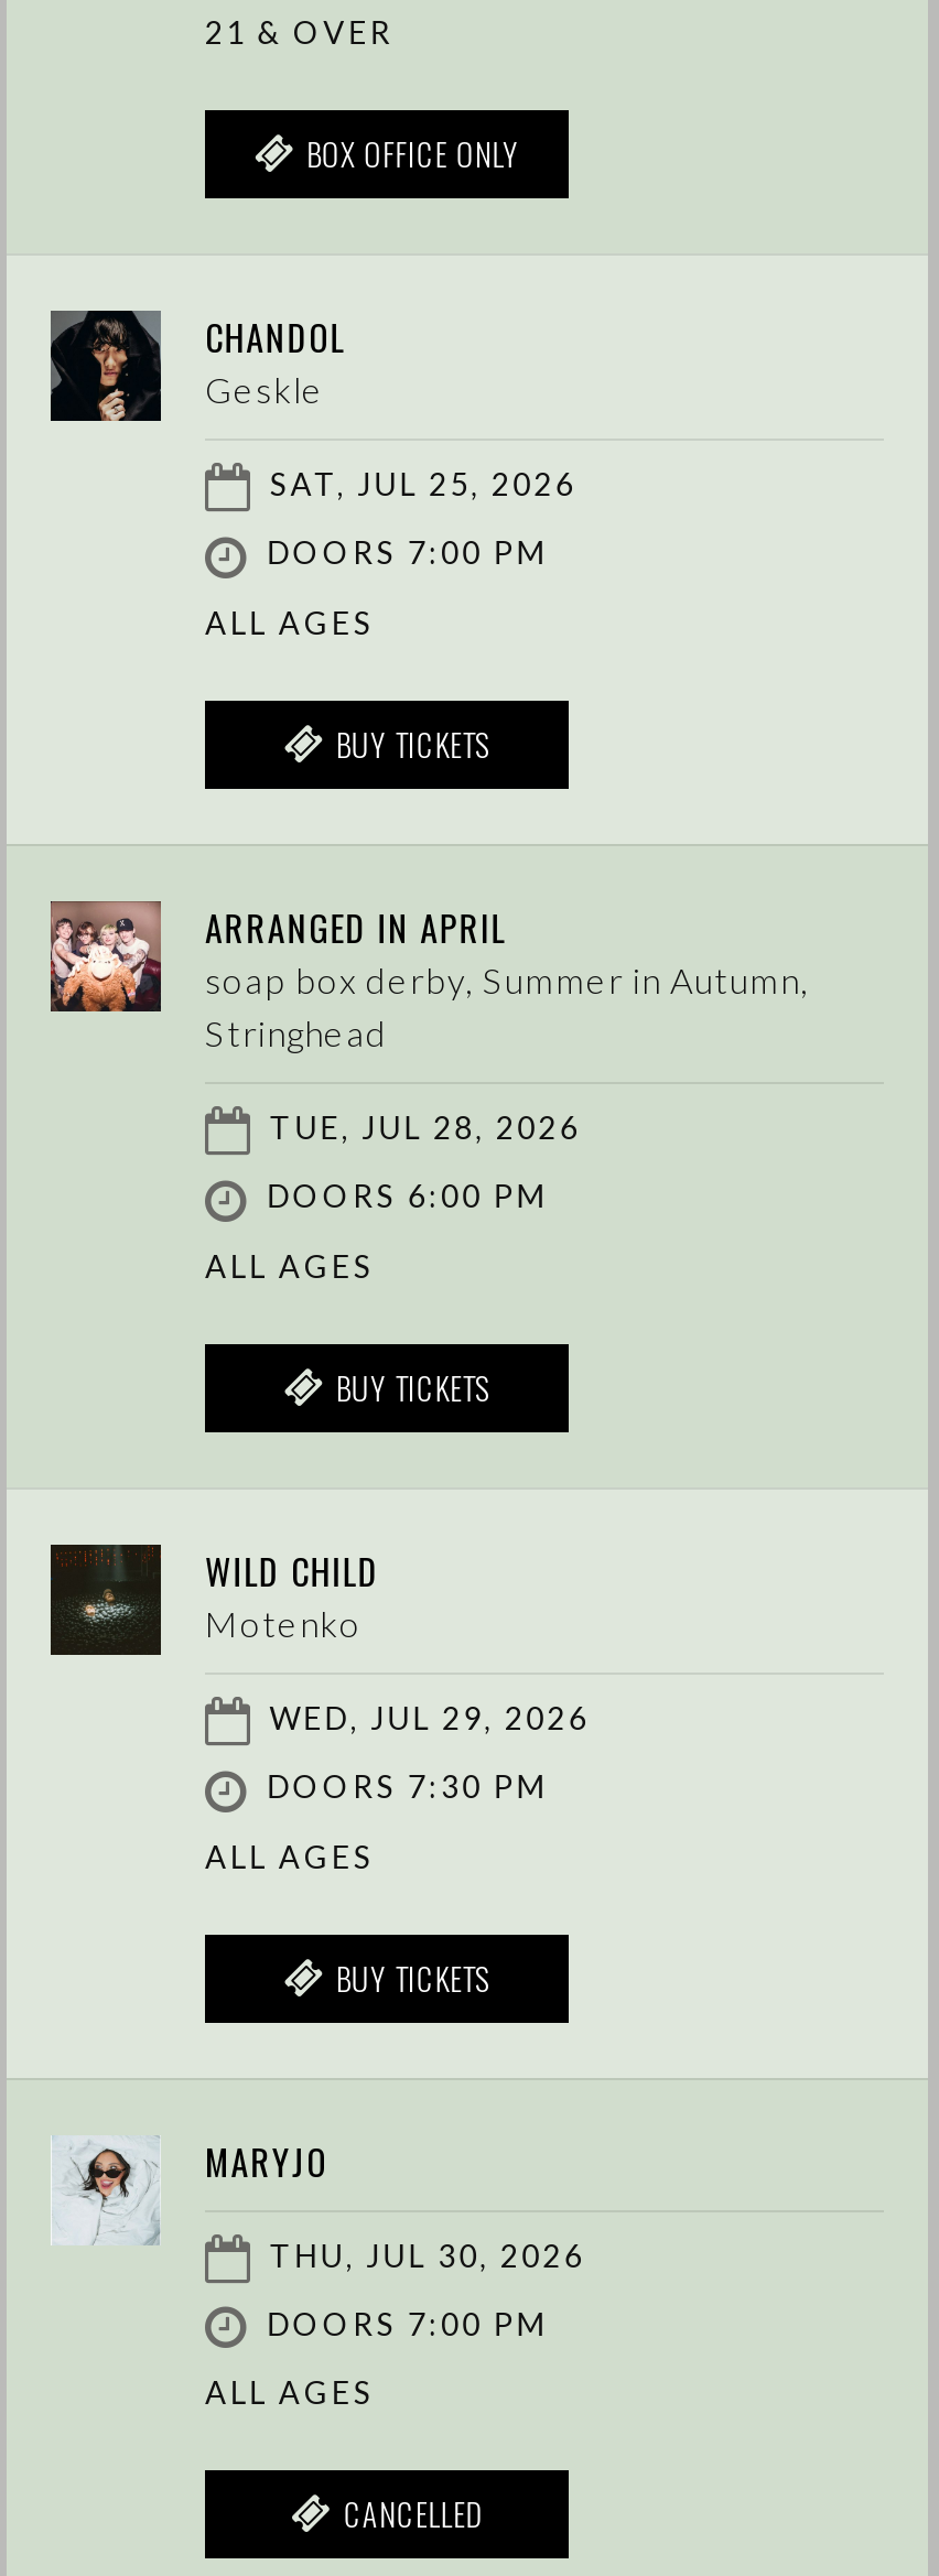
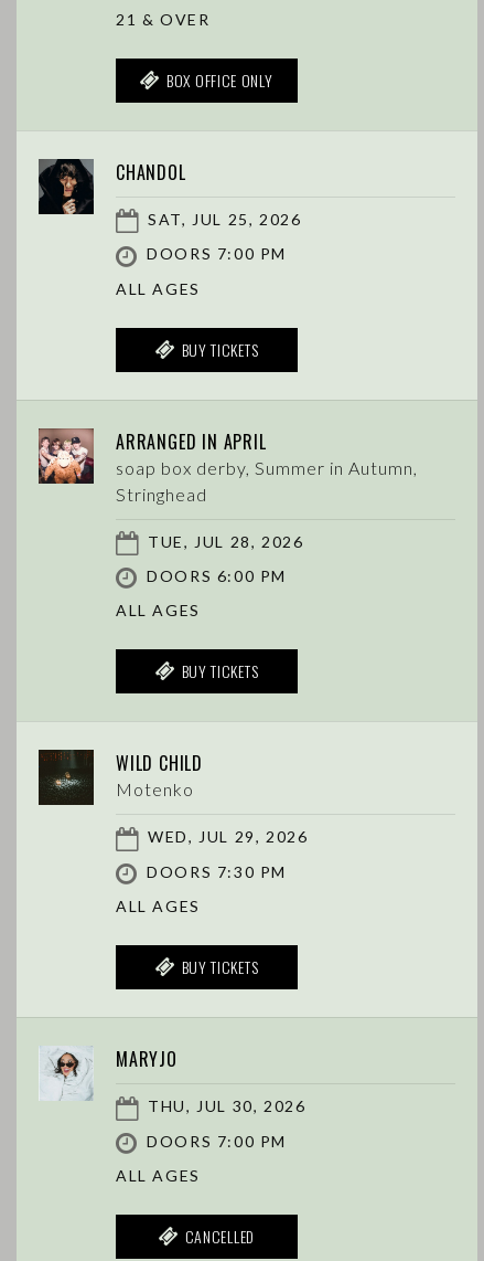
- Geskle
